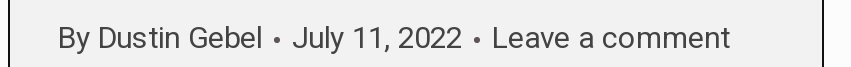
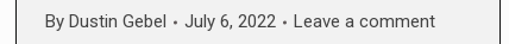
- By Dustin Gebel July 11, 2022 Leave a comment
+ By Dustin Gebel July 6, 2022 Leave a comment
